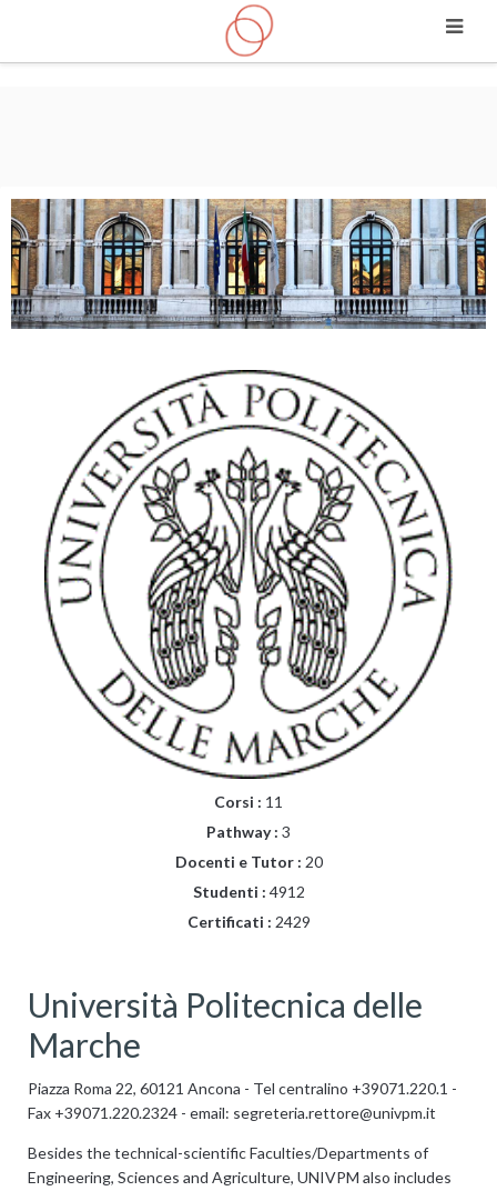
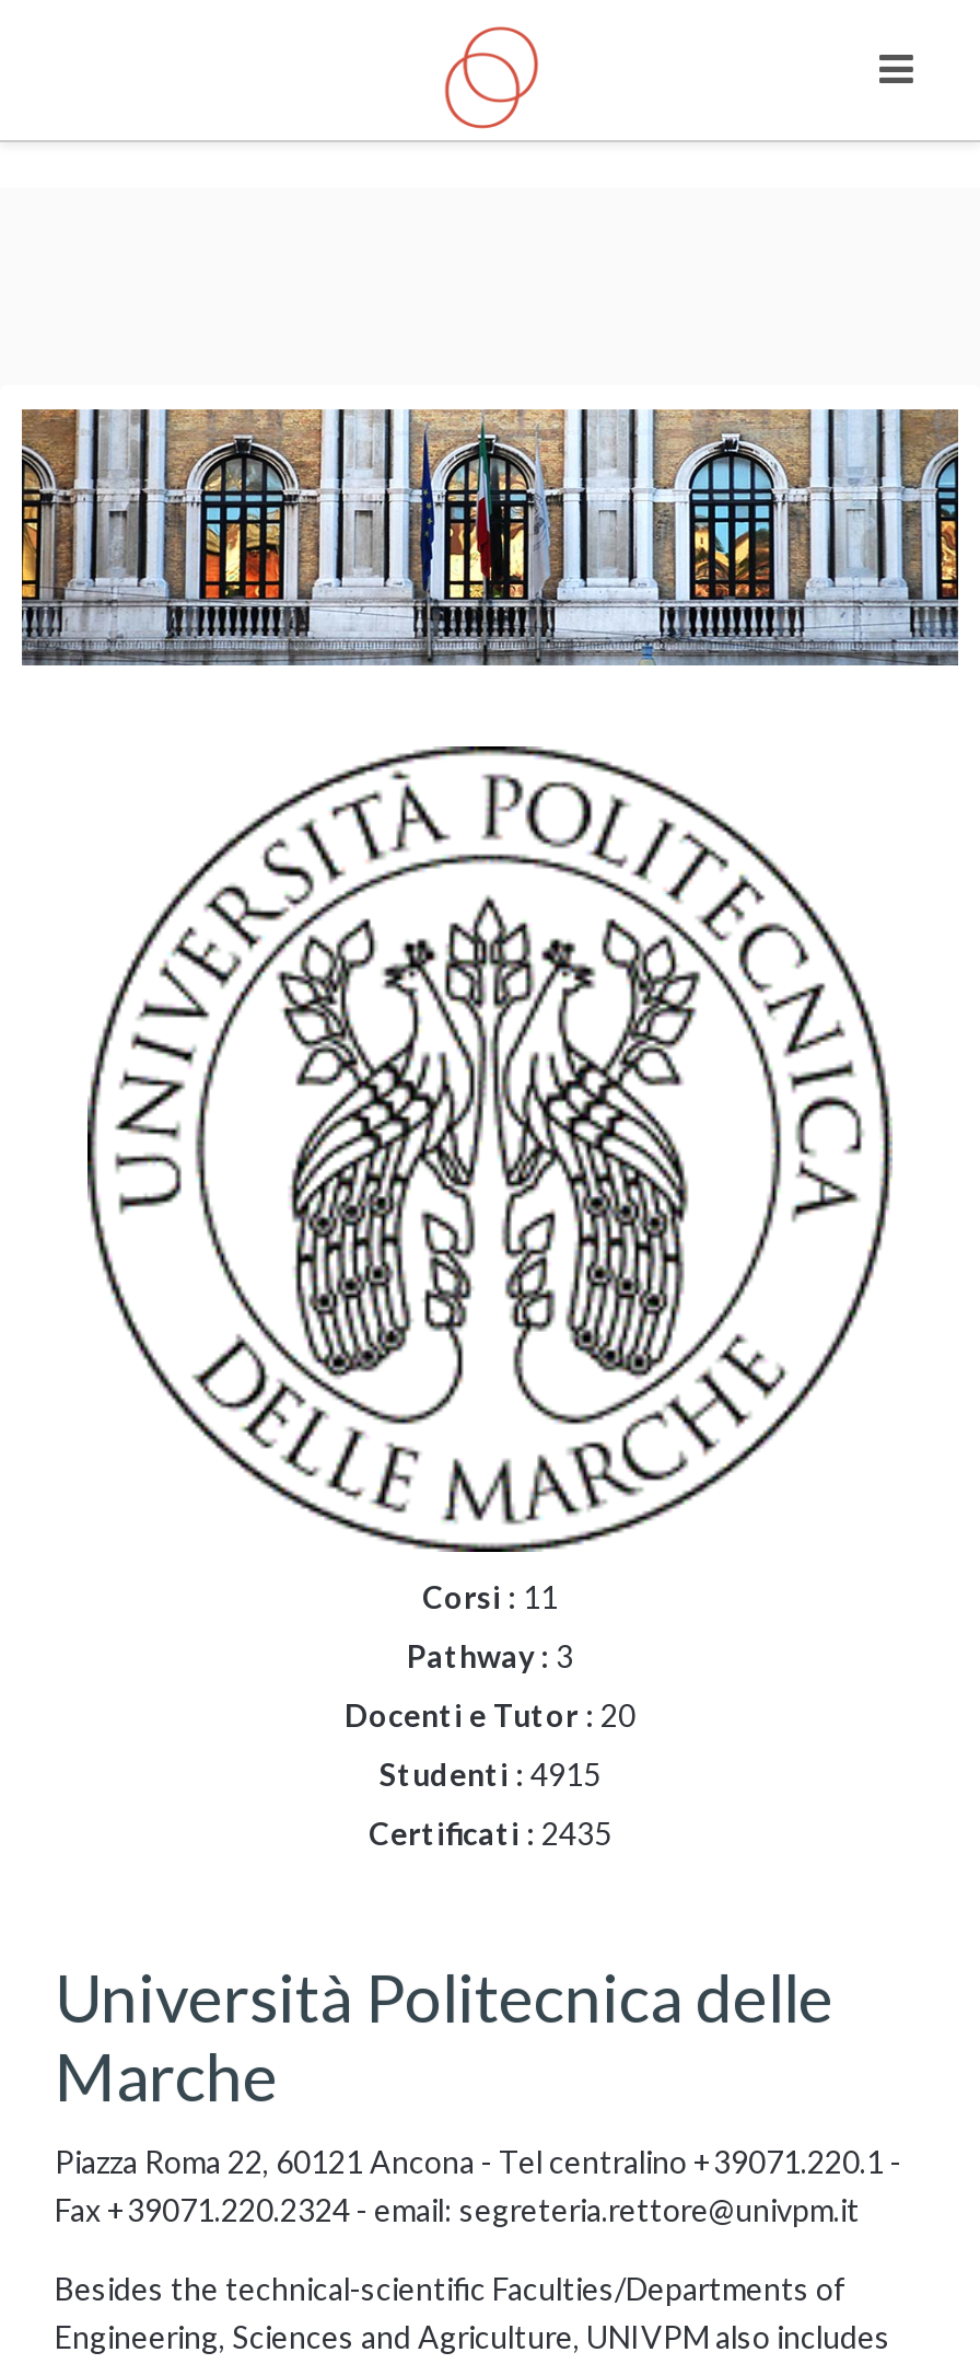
- Studenti : 4912
+ Studenti : 4915

- Certificati : 2429
+ Certificati : 2435
